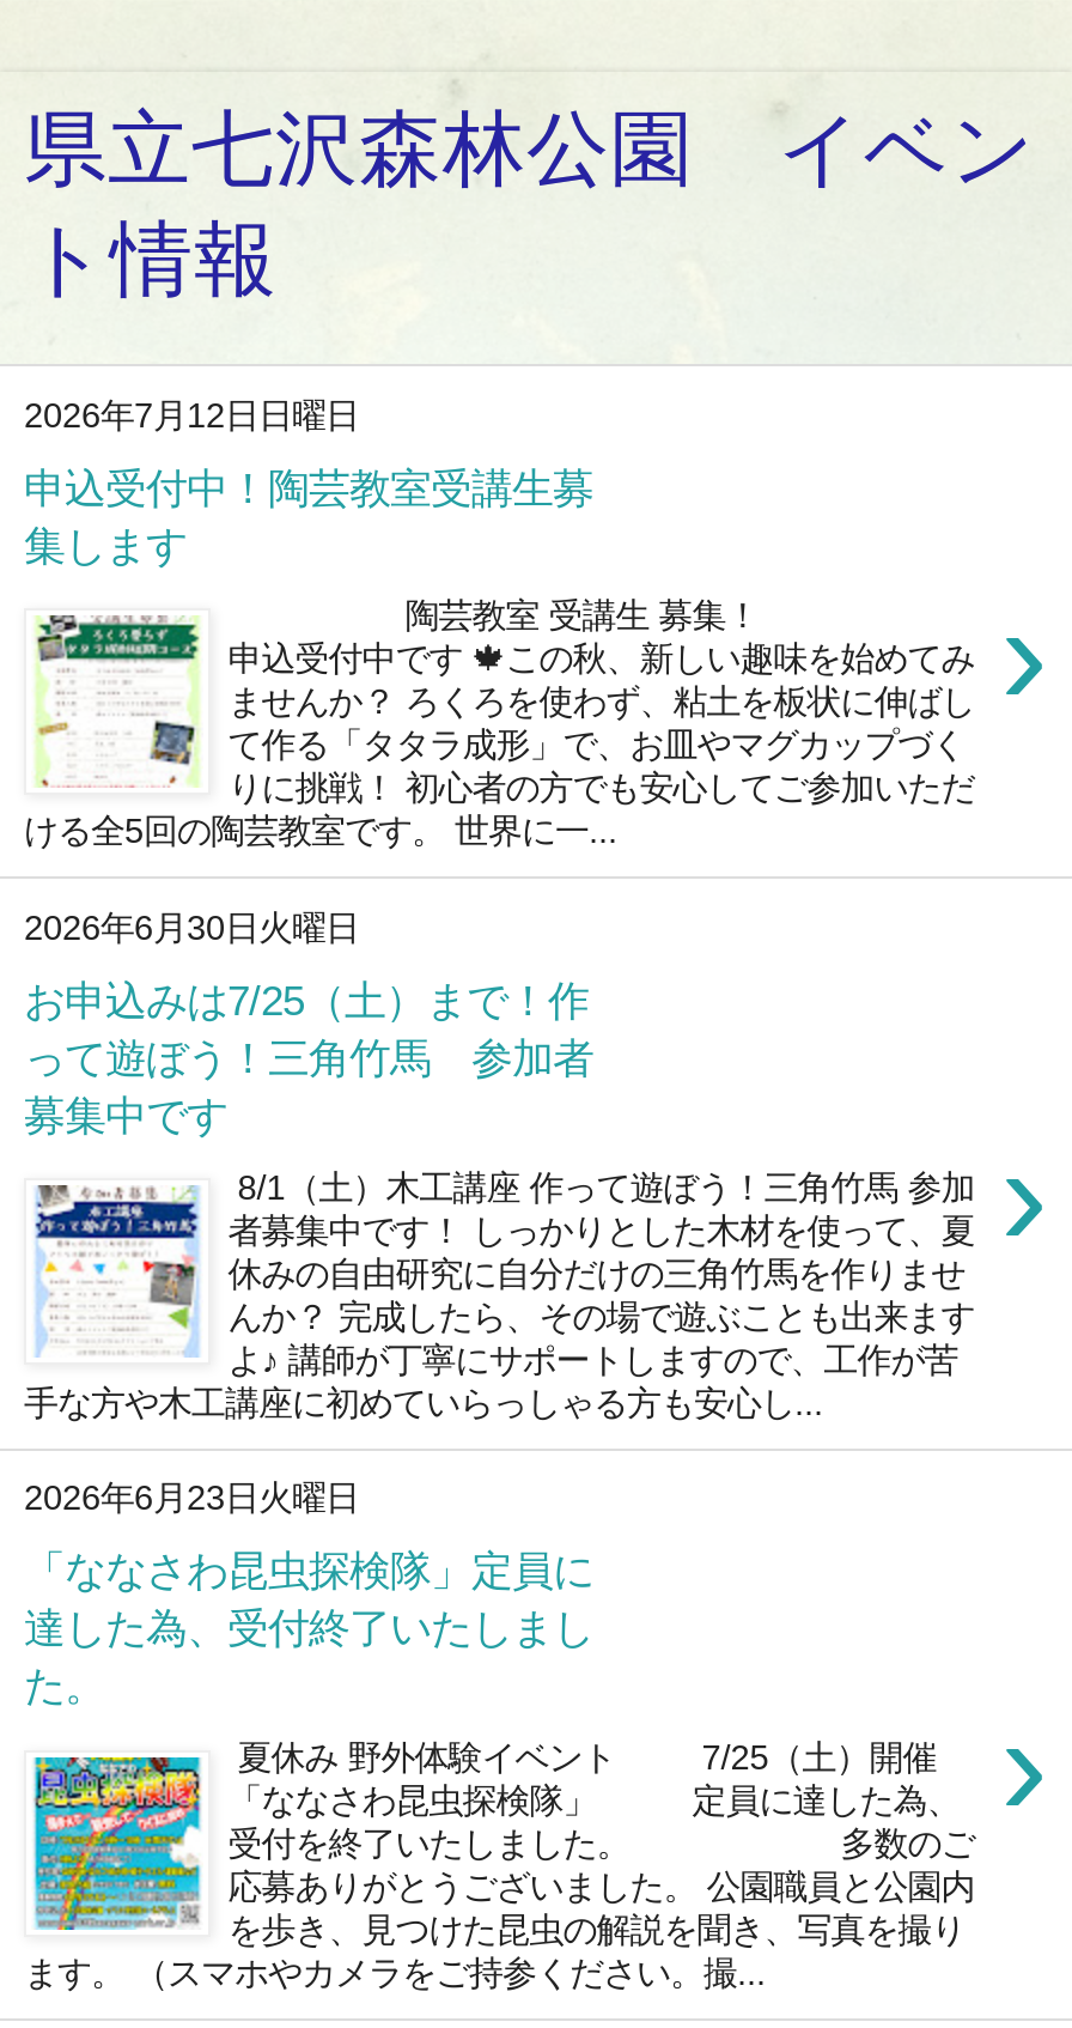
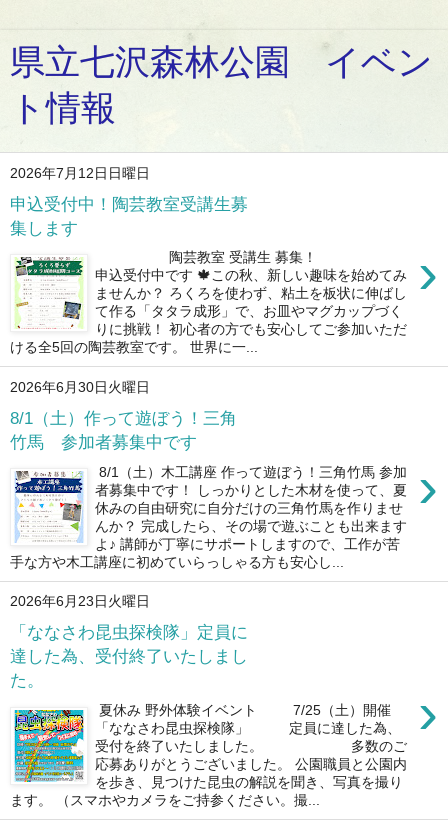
- お申込みは7/25（土）まで！作
- って遊ぼう！三角竹馬 参加者
- 募集中です
+ 8/1（土）作って遊ぼう！三角
+ 竹馬 参加者募集中です
